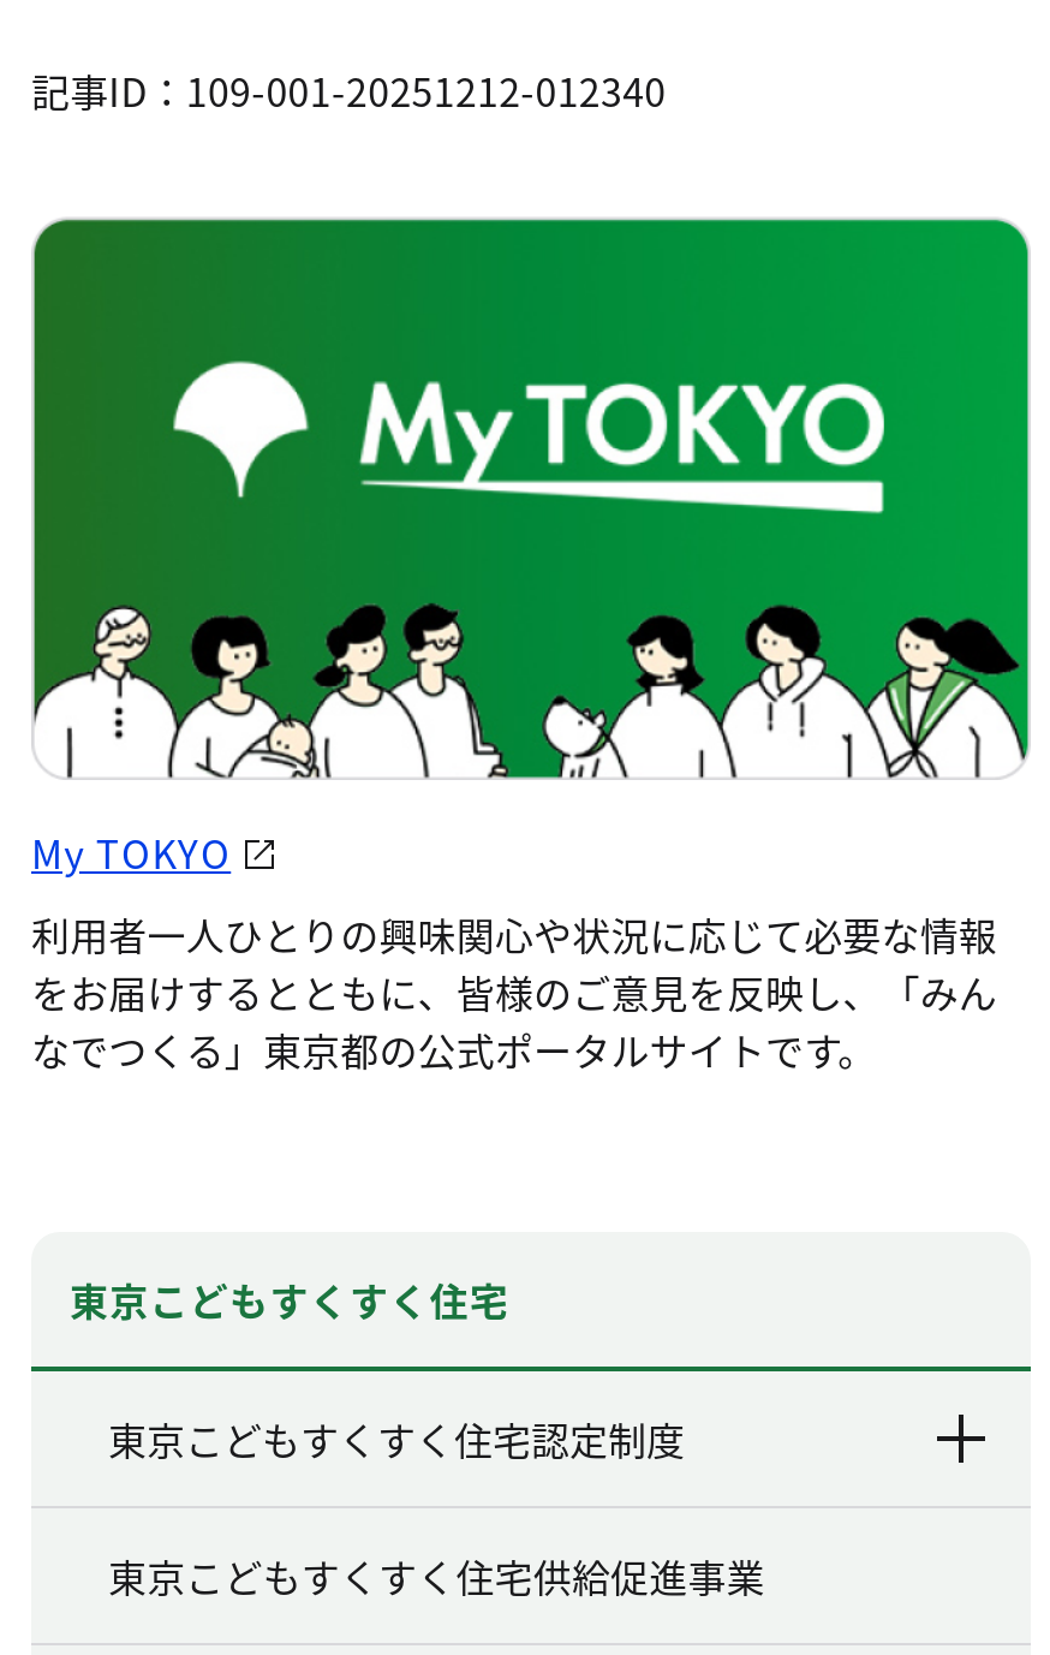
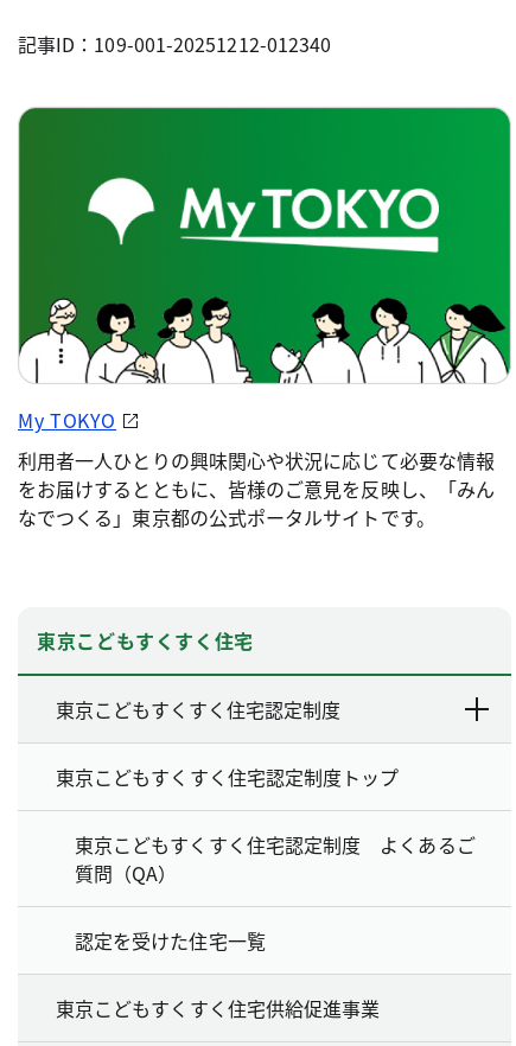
+ 東京こどもすくすく住宅認定制度トップ
+ 東京こどもすくすく住宅認定制度 よくあるご
+ 質問（QA）
+ 認定を受けた住宅一覧
